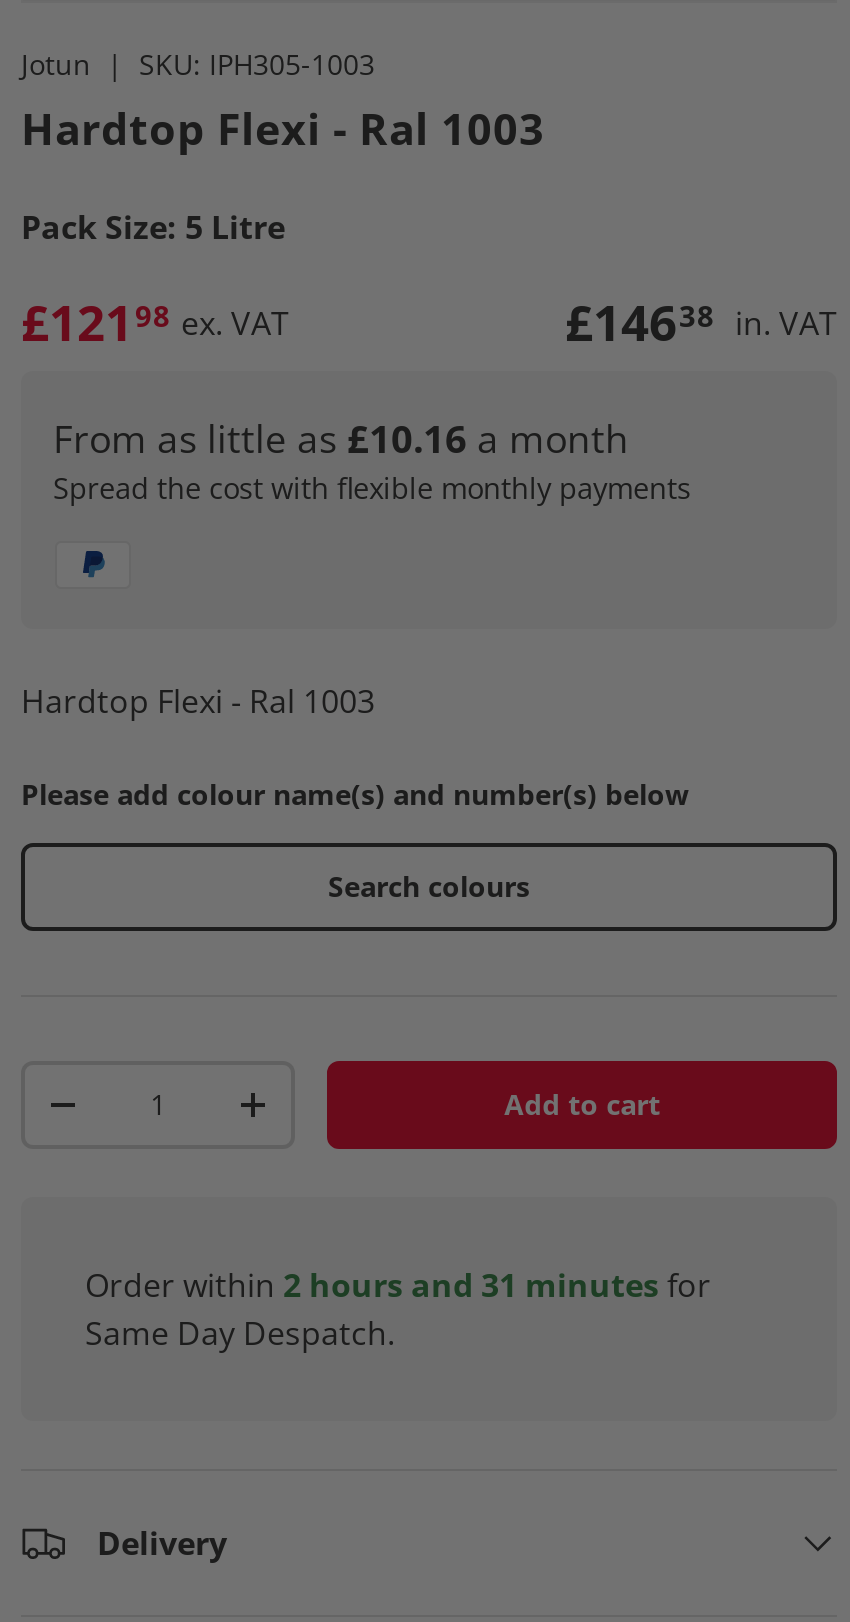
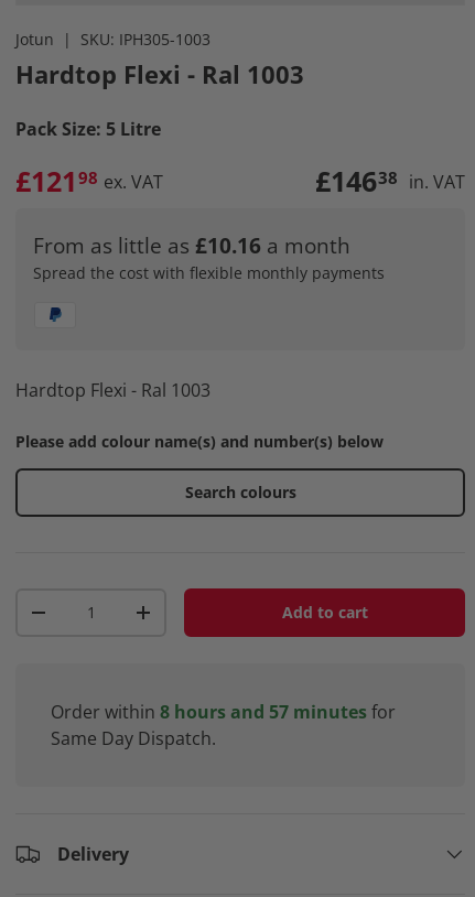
- Order within 2 hours and 31 minutes for
+ Order within 8 hours and 57 minutes for

- Same Day Despatch.
+ Same Day Dispatch.
